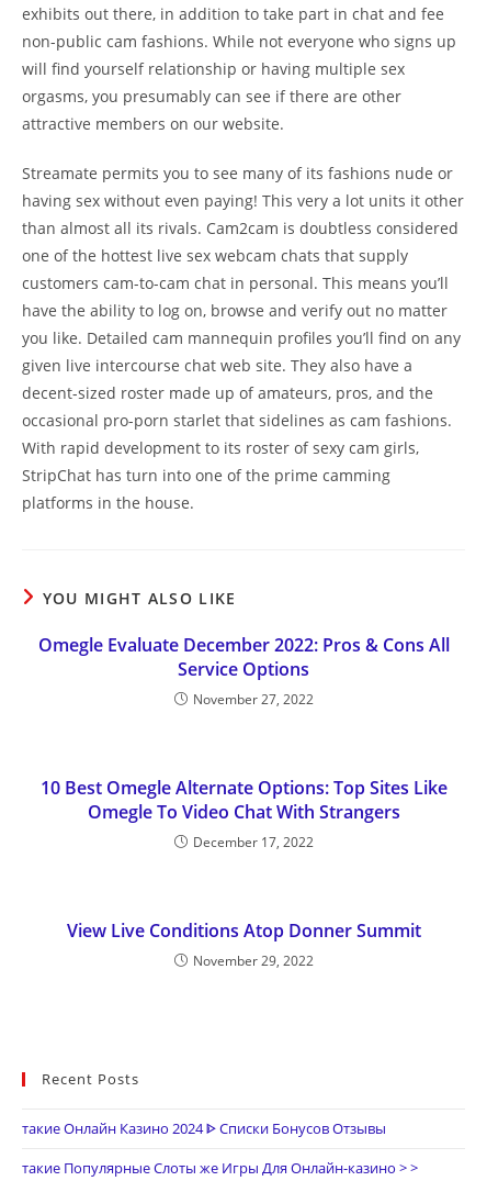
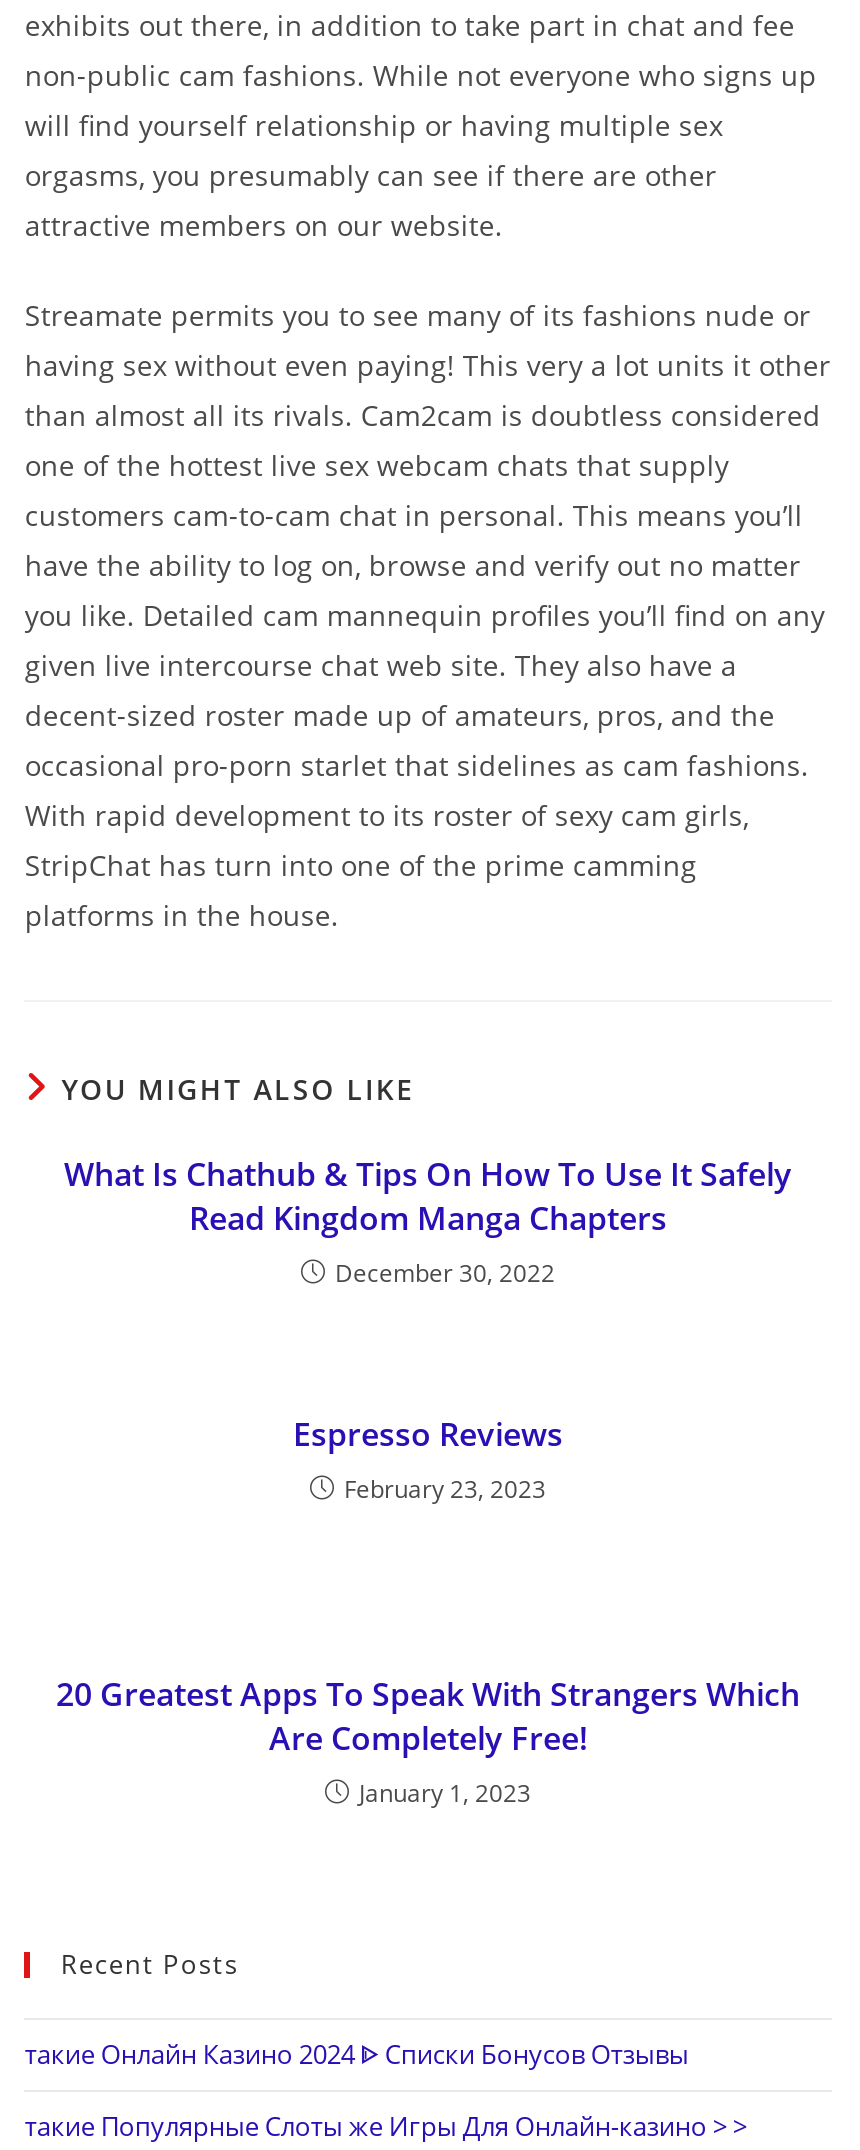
- Omegle Evaluate December 2022: Pros & Cons All
- Service Options
- November 27, 2022
+ What Is Chathub & Tips On How To Use It Safely
+ Read Kingdom Manga Chapters
+ December 30, 2022

- 10 Best Omegle Alternate Options: Top Sites Like
- Omegle To Video Chat With Strangers
- December 17, 2022
+ Espresso Reviews
+ February 23, 2023

- View Live Conditions Atop Donner Summit
- November 29, 2022
+ 20 Greatest Apps To Speak With Strangers Which
+ Are Completely Free!
+ January 1, 2023
